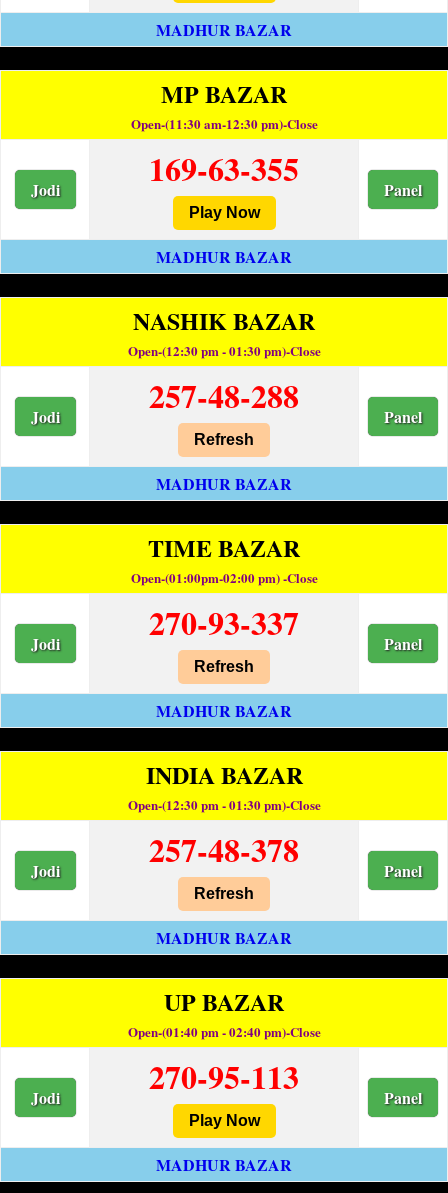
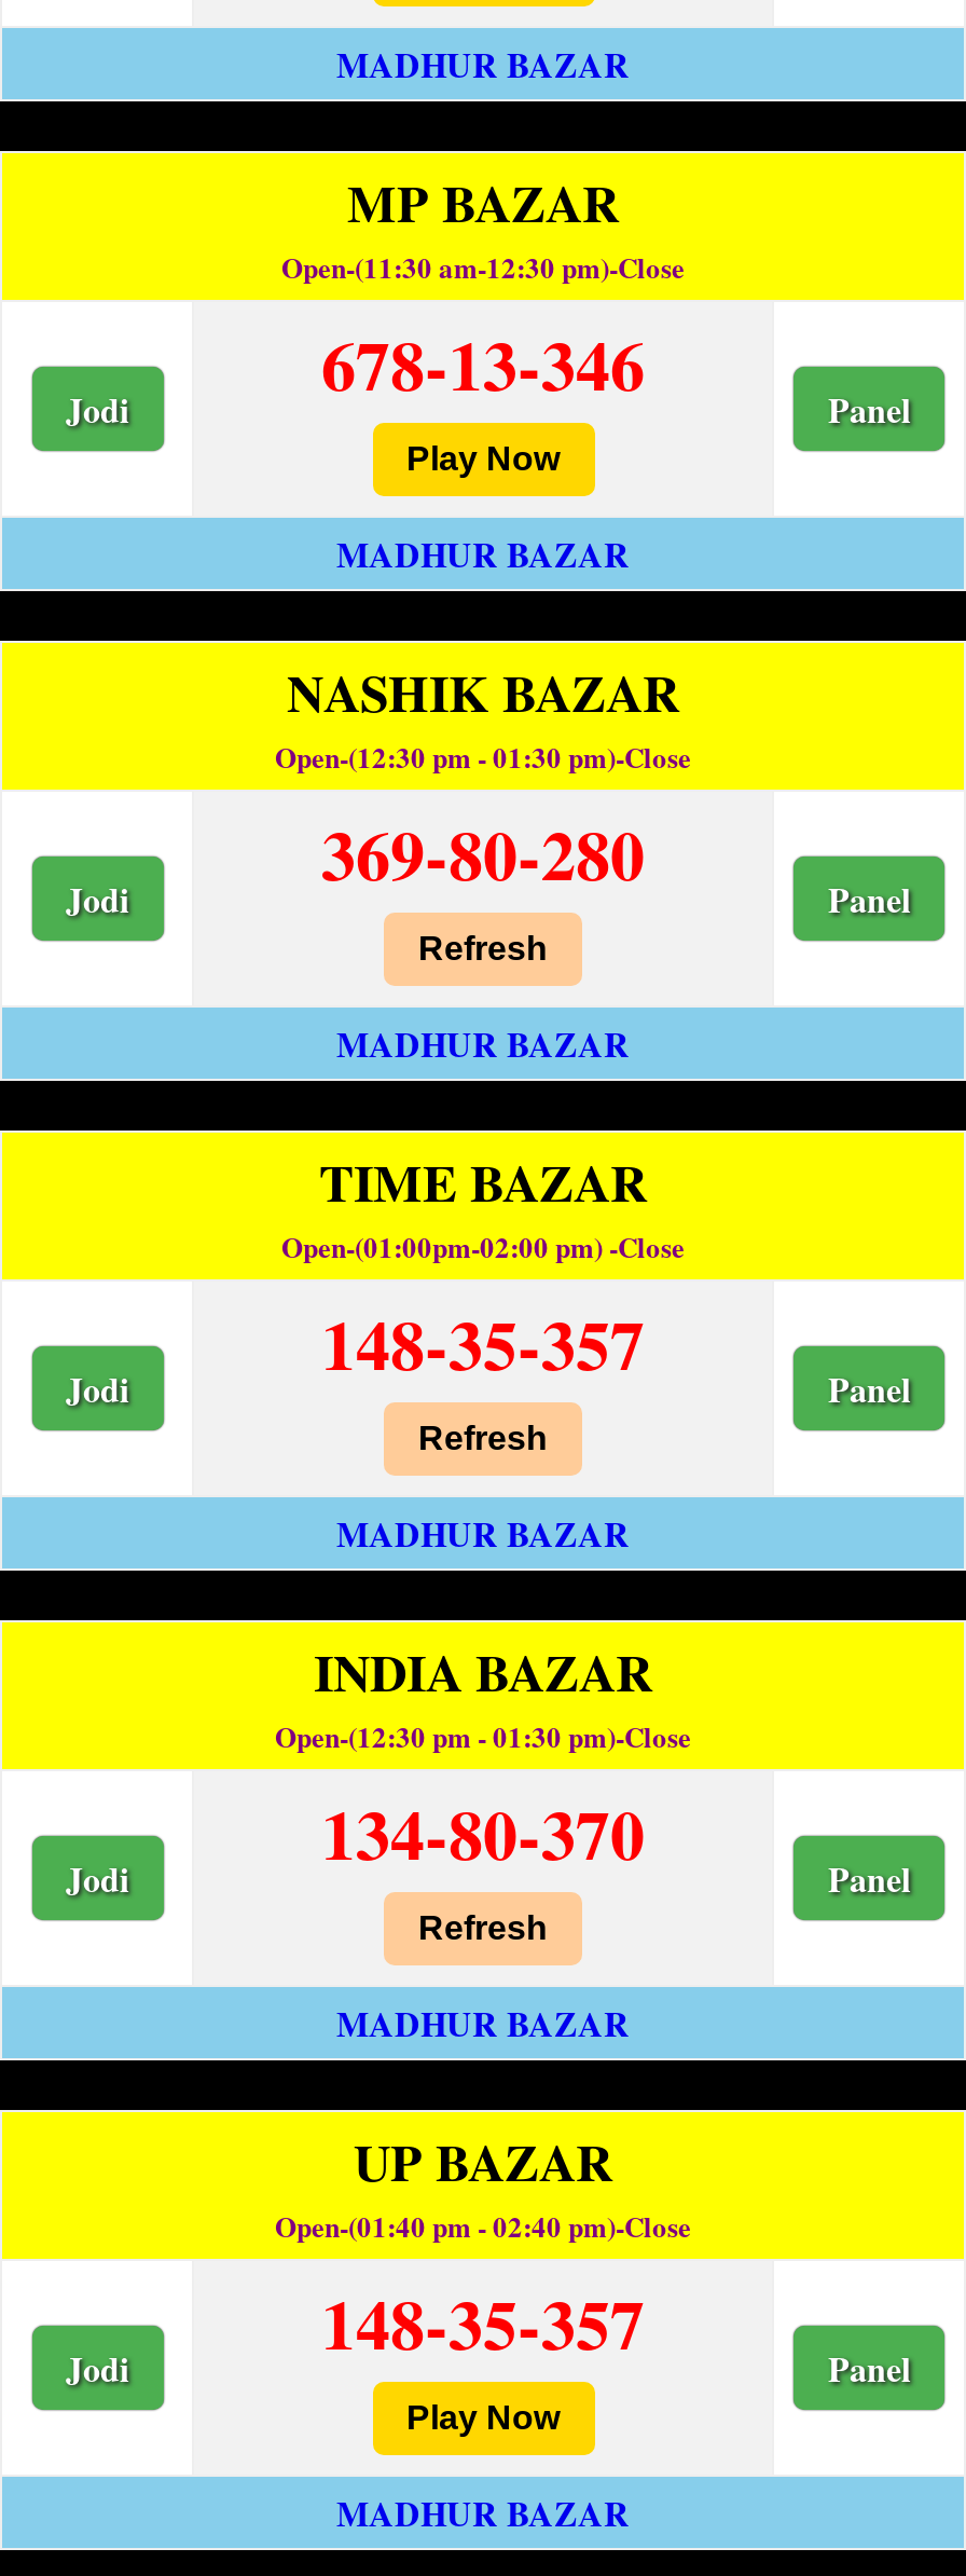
- 169-63-355
+ 678-13-346

- 257-48-288
+ 369-80-280

- 270-93-337
+ 148-35-357

- 257-48-378
+ 134-80-370

- 270-95-113
+ 148-35-357
